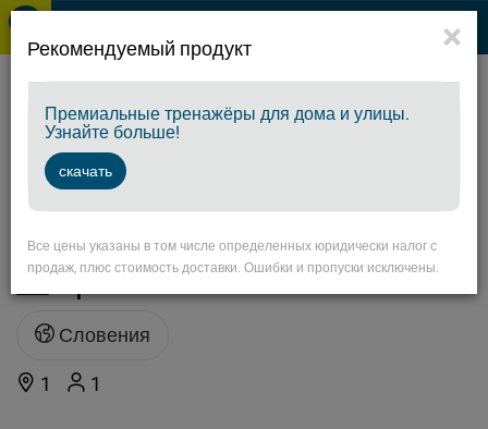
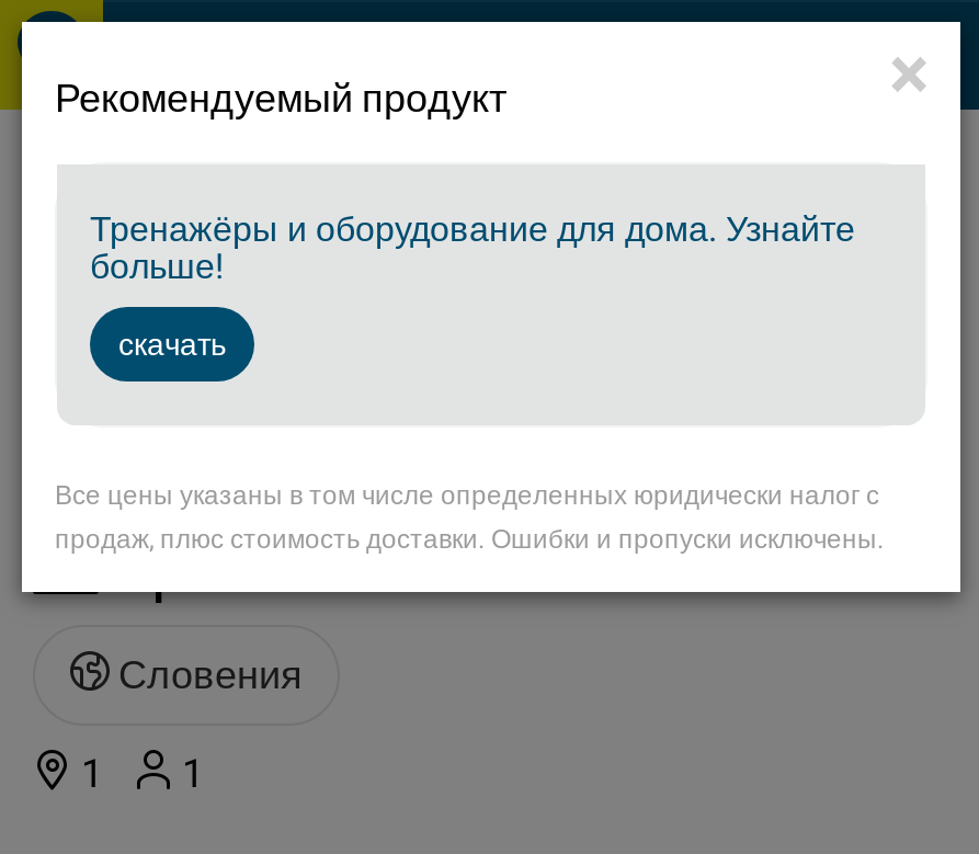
- Премиальные тренажёры для дома и улицы.
- Узнайте больше!
+ Тренажёры и оборудование для дома. Узнайте
+ больше!
